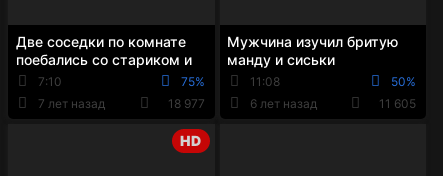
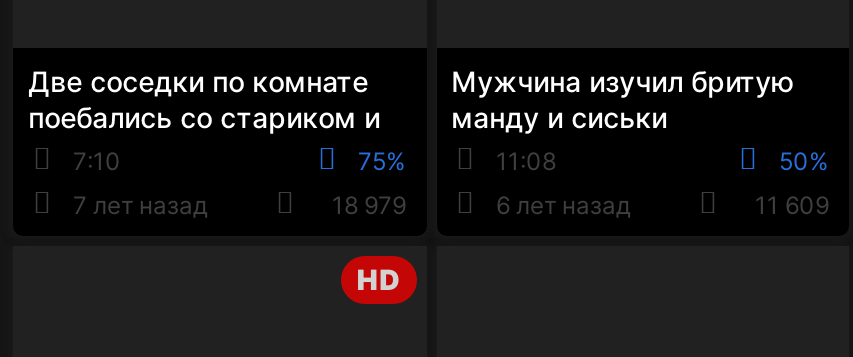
- 18 977
+ 18 979

- 11 605
+ 11 609
